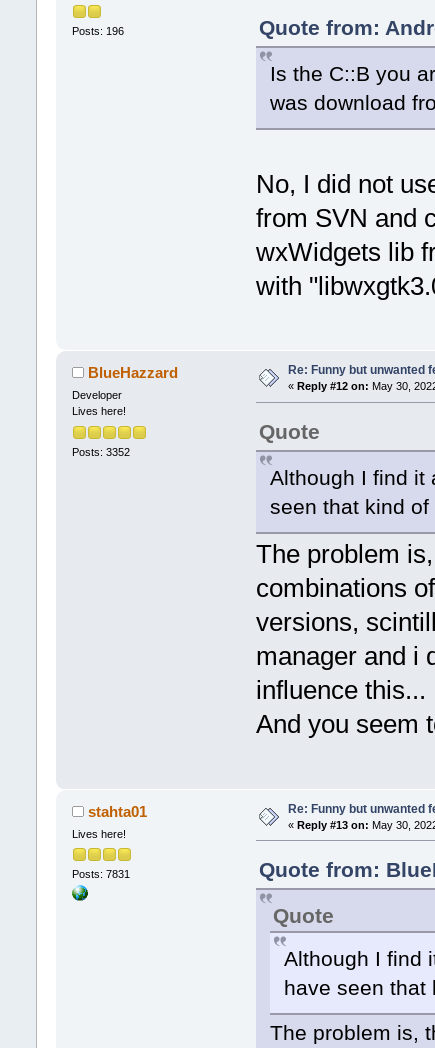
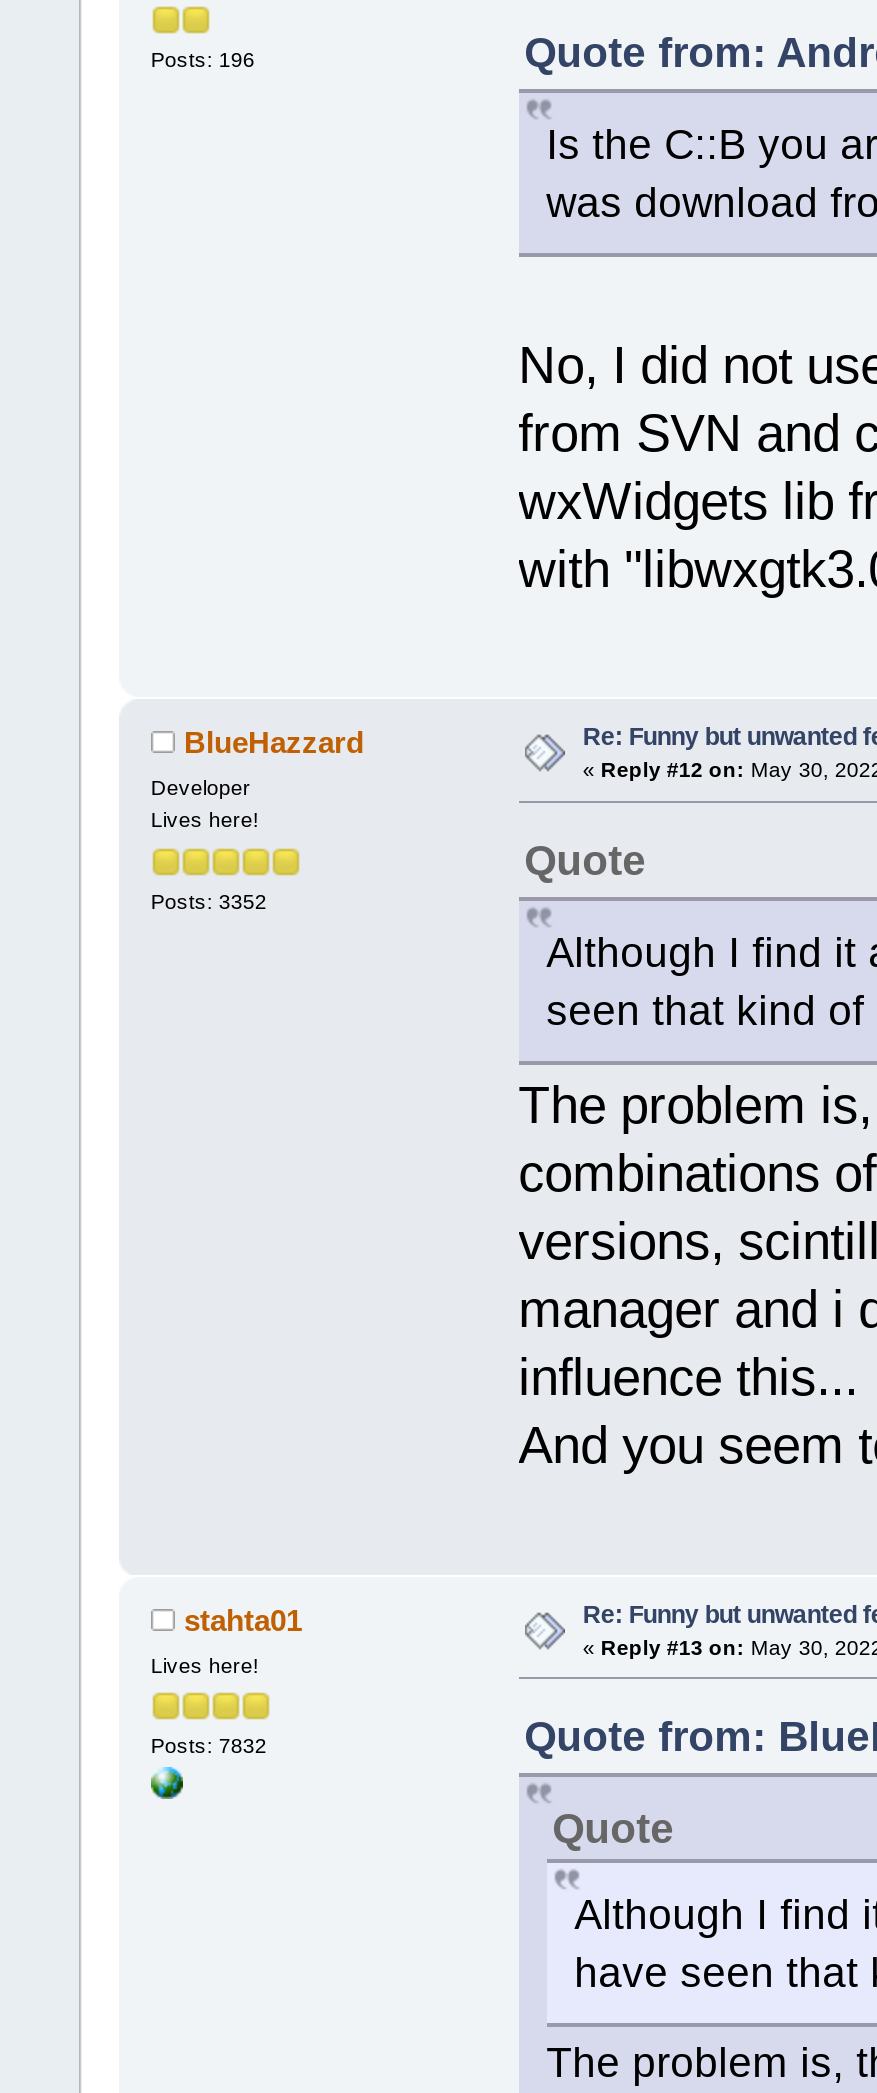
- Posts: 7831
+ Posts: 7832
